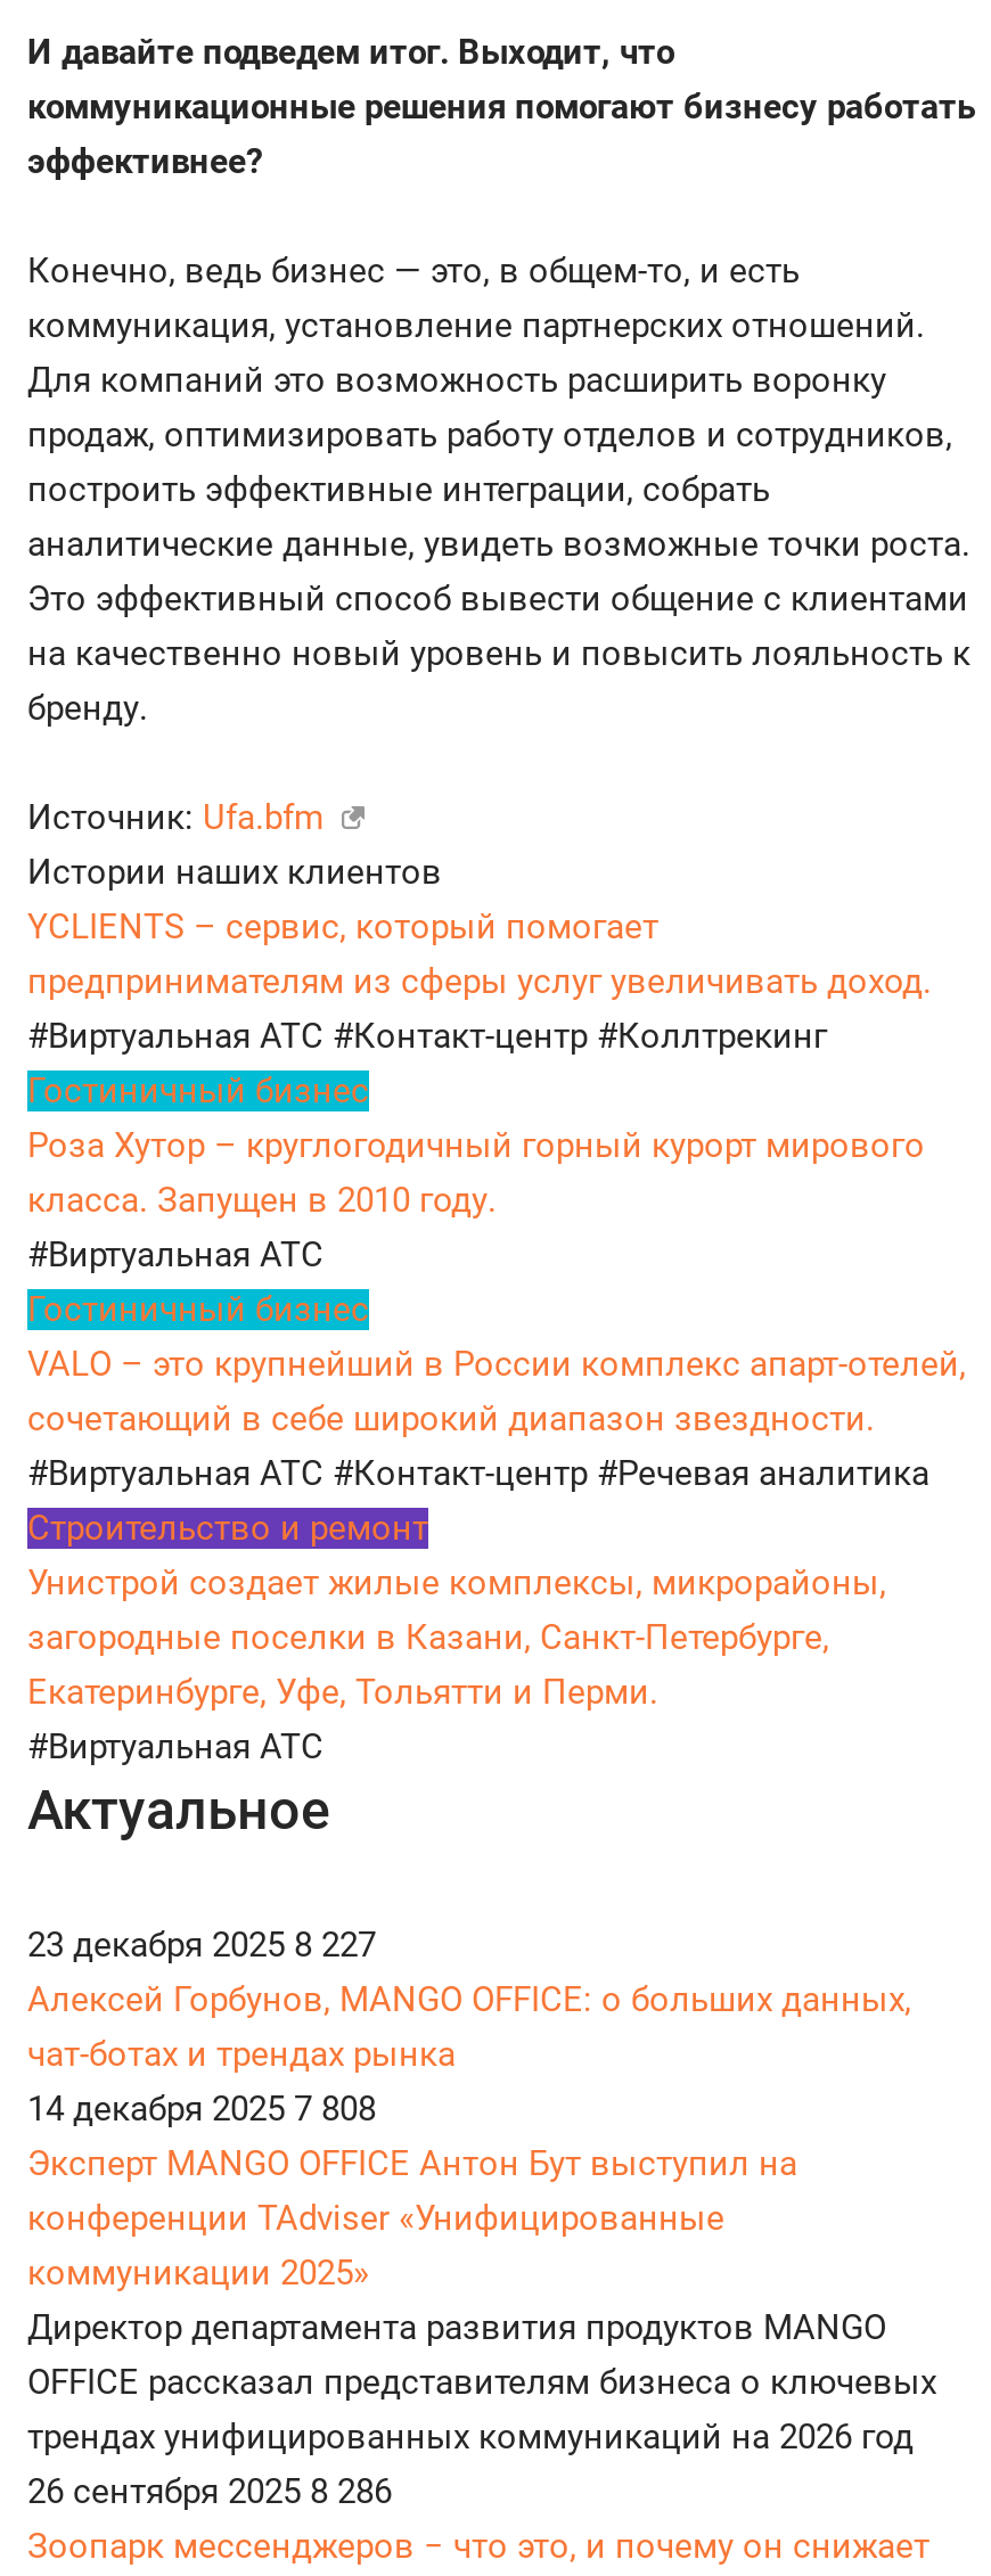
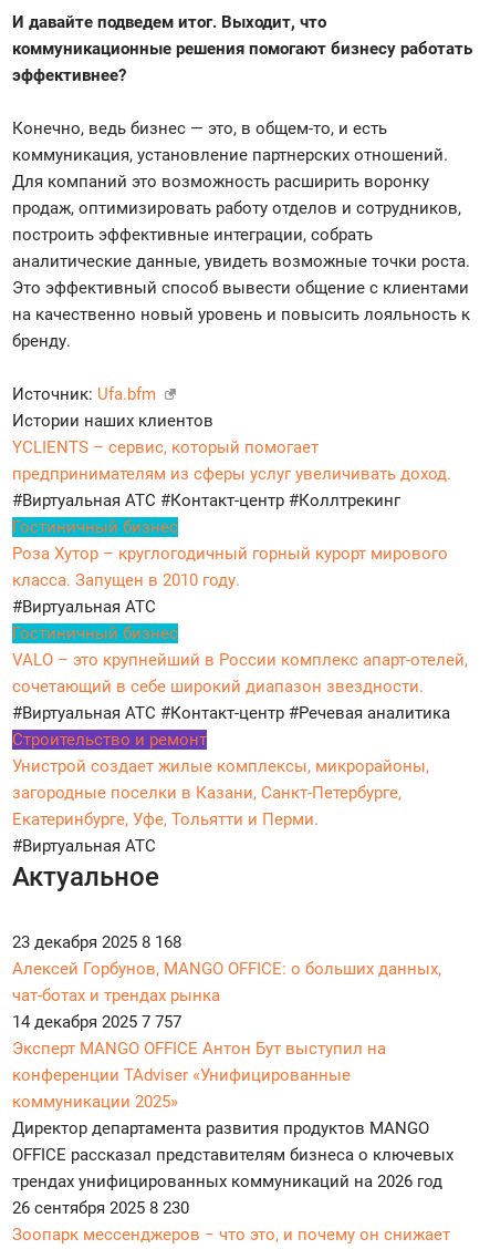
- 23 декабря 2025 8 227
+ 23 декабря 2025 8 168

- 14 декабря 2025 7 808
+ 14 декабря 2025 7 757

- 26 сентября 2025 8 286
+ 26 сентября 2025 8 230
